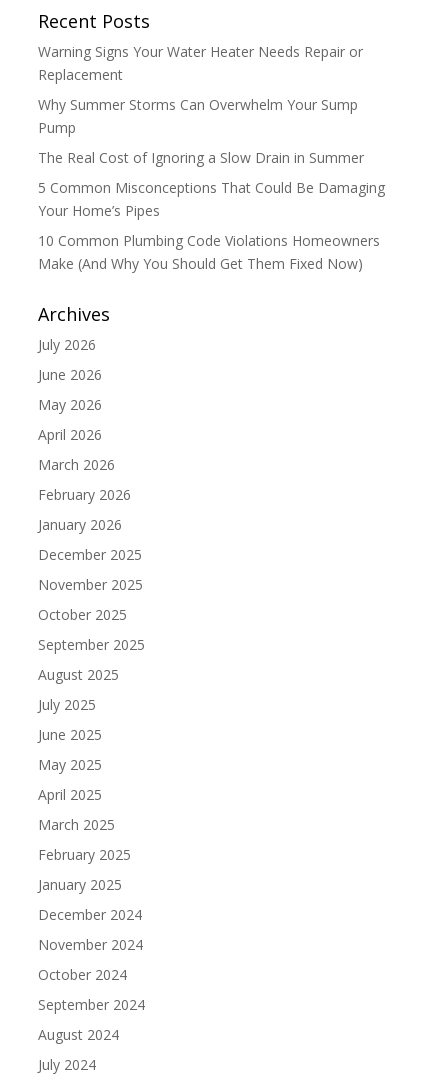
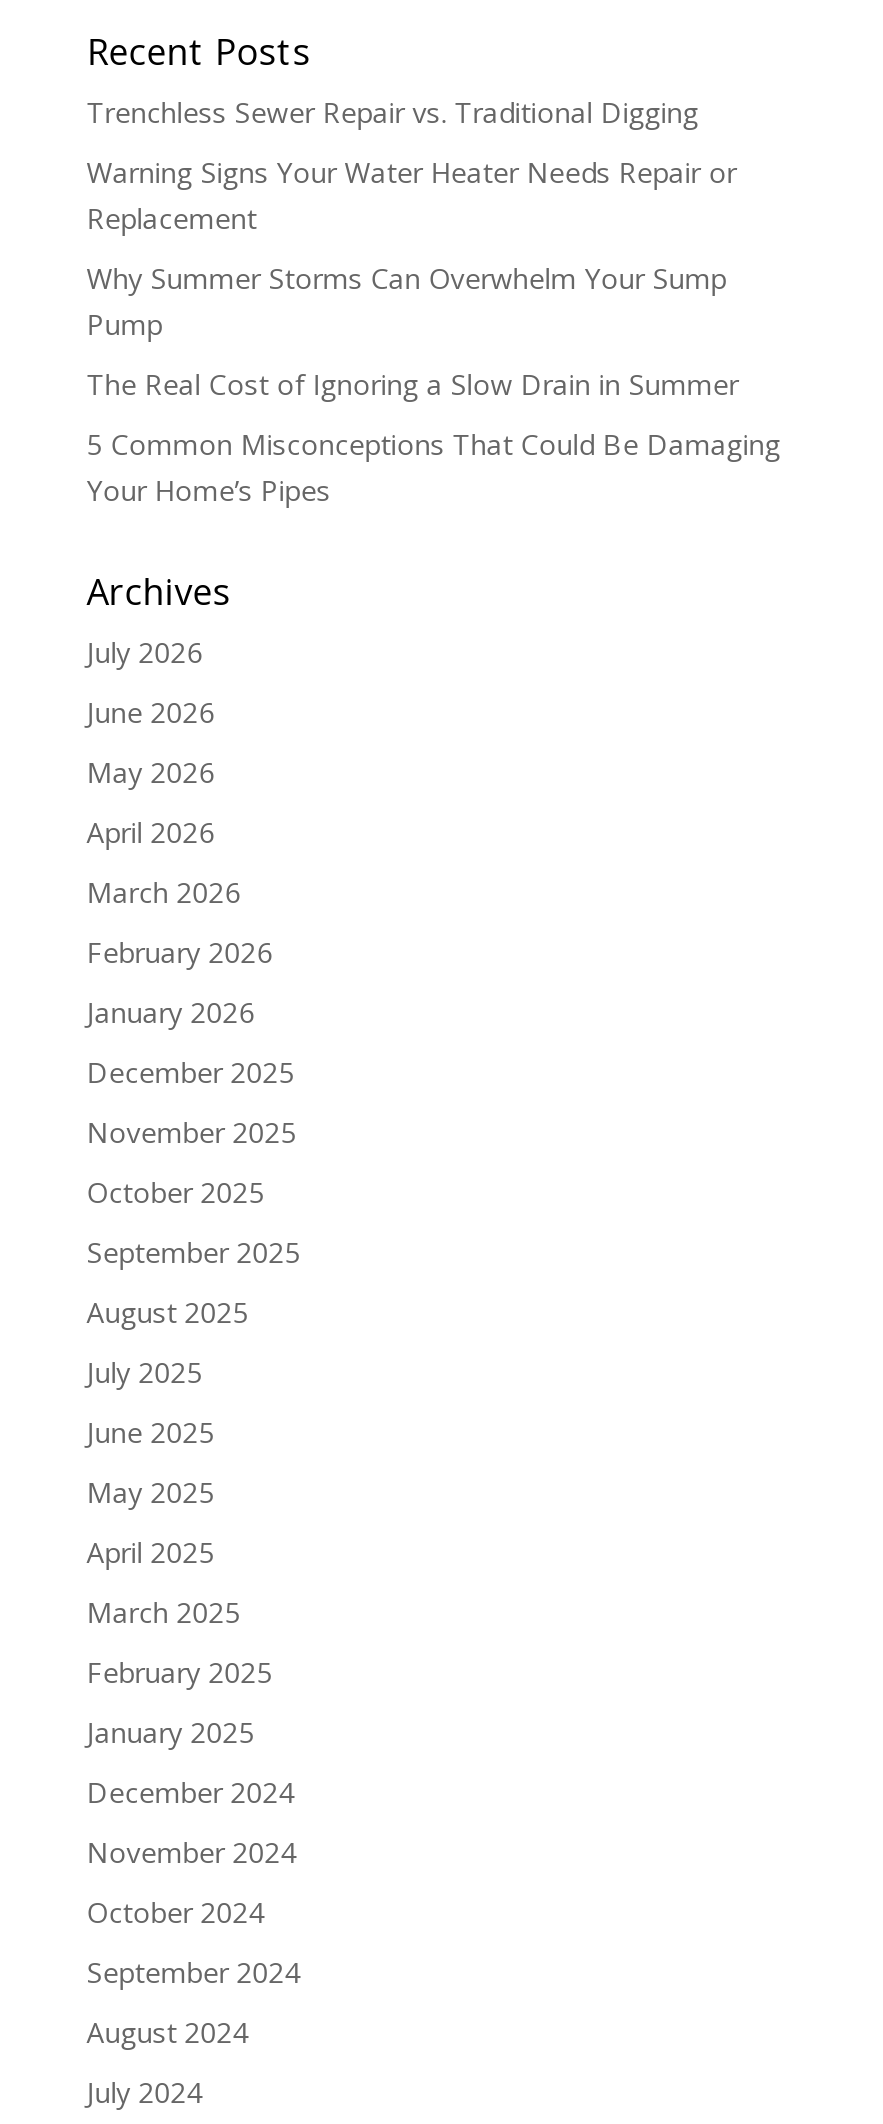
+ Trenchless Sewer Repair vs. Traditional Digging

moved down: Warning Signs Your Water Heater Needs Repair or | Replacement | Why Summer Storms Can Overwhelm Your Sump | Pump | The Real Cost of Ignoring a Slow Drain in Summer | 5 Common Misconceptions That Could Be Damaging | Your Home’s Pipes

- 10 Common Plumbing Code Violations Homeowners
- Make (And Why You Should Get Them Fixed Now)
